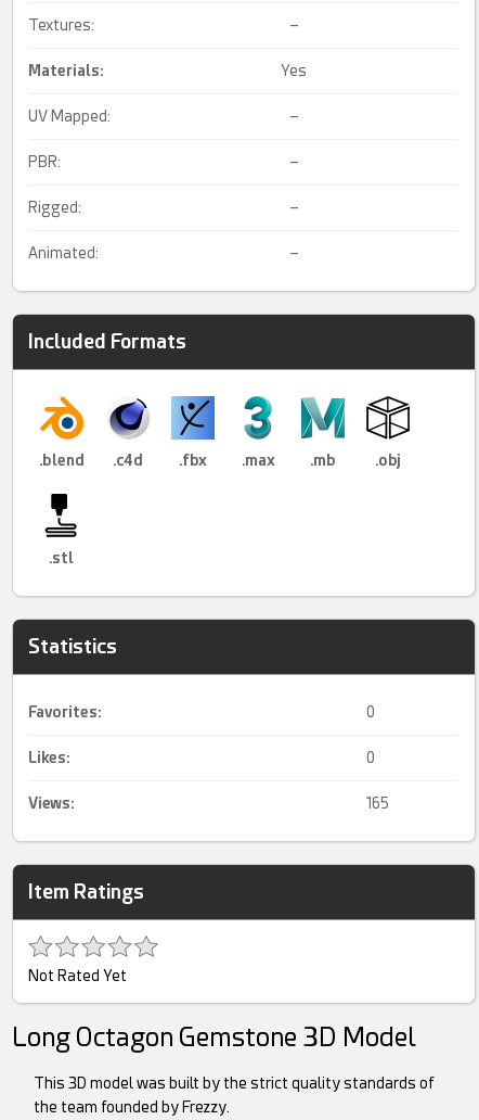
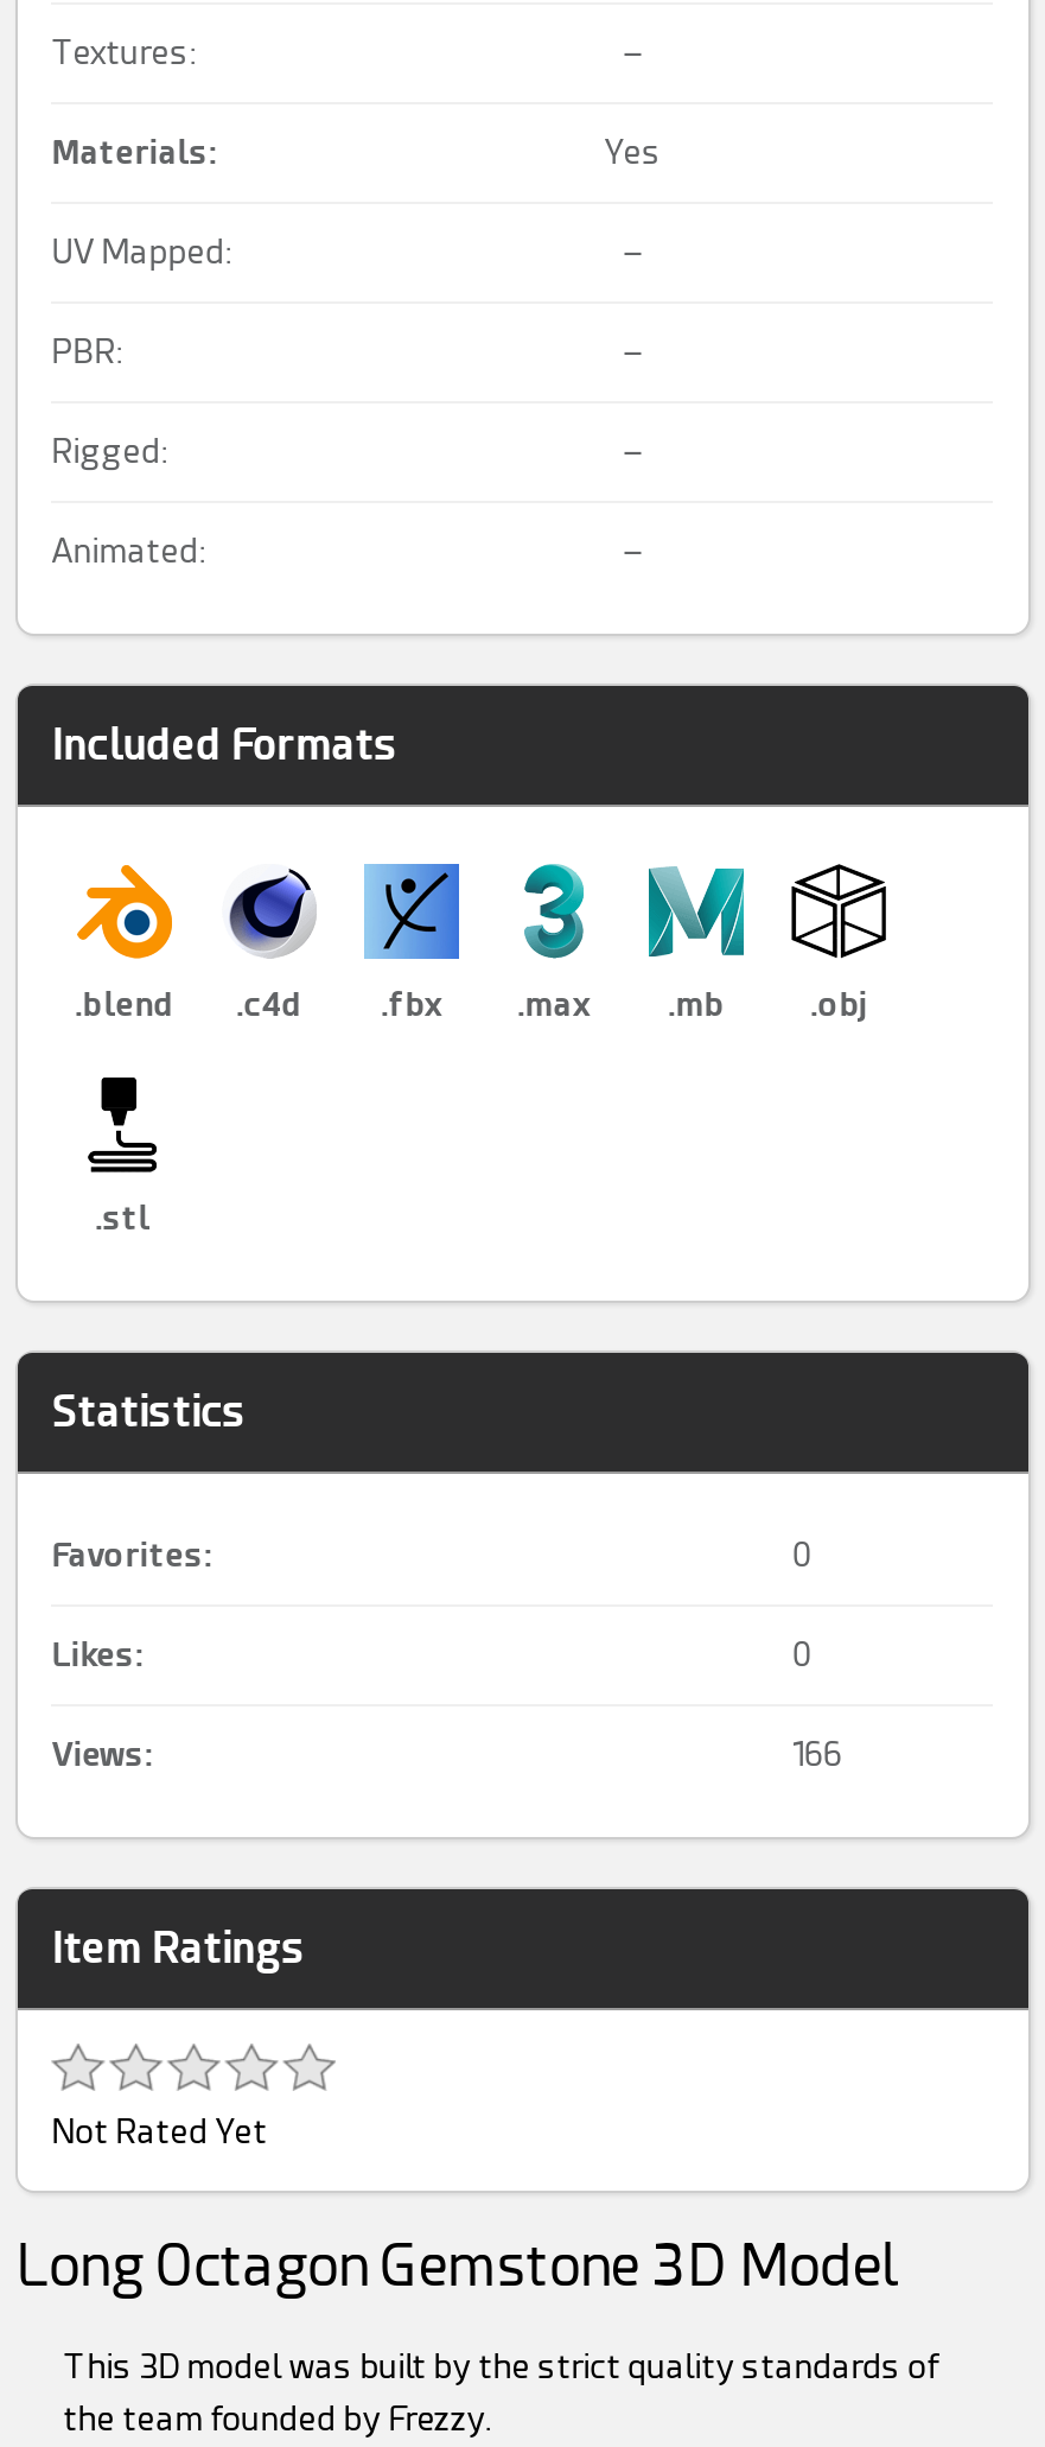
- 165
+ 166
